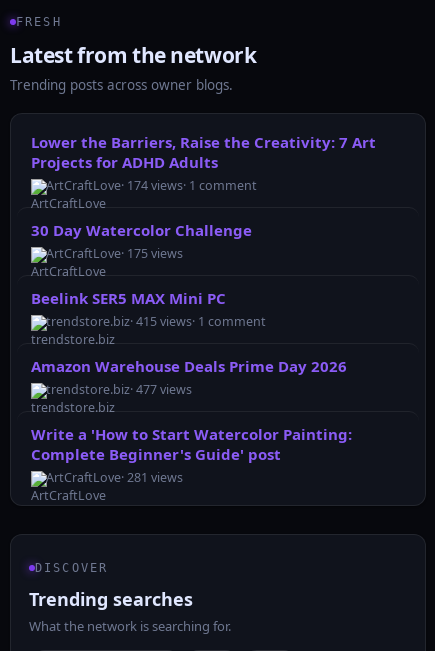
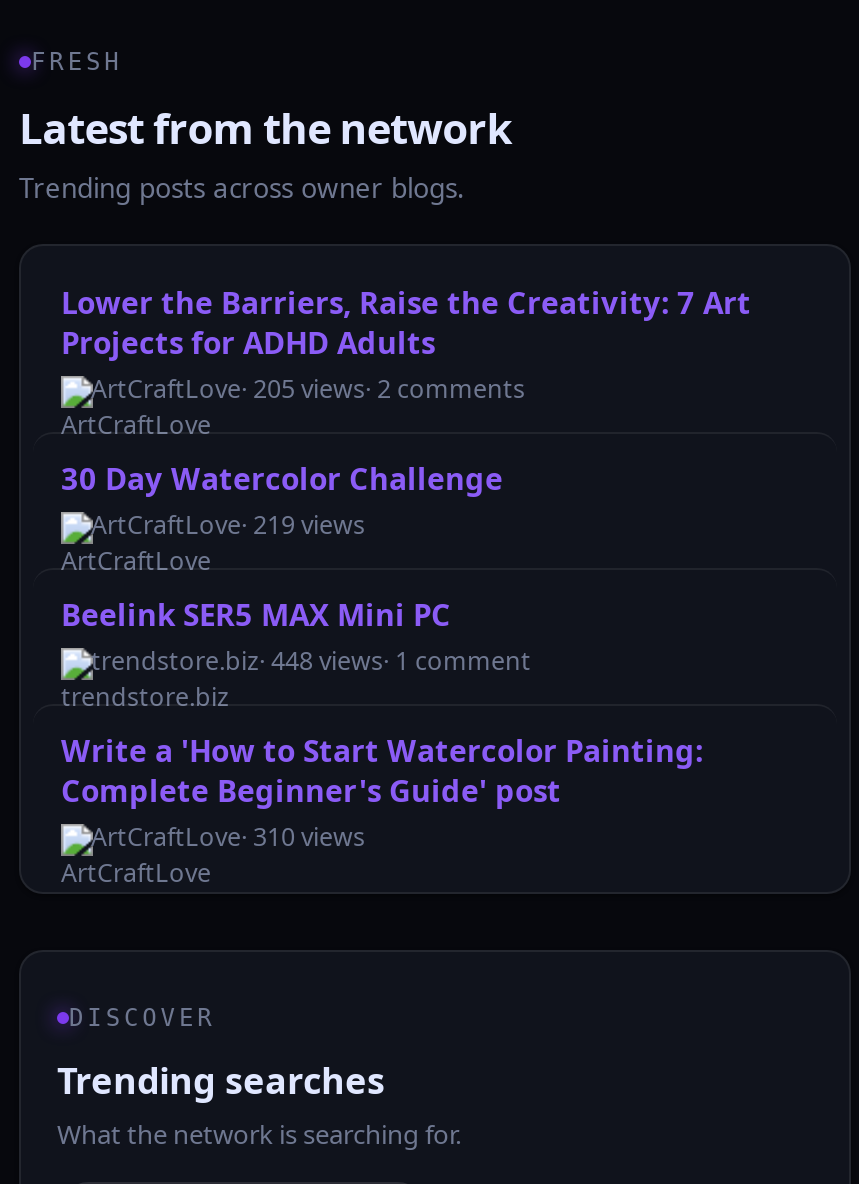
- ArtCraftLove · 174 views · 1 comment
+ ArtCraftLove · 205 views · 2 comments

- ArtCraftLove · 175 views
+ ArtCraftLove · 219 views

- trendstore.biz · 415 views · 1 comment
- Amazon Warehouse Deals Prime Day 2026
- trendstore.biz · 477 views
+ trendstore.biz · 448 views · 1 comment

- ArtCraftLove · 281 views
+ ArtCraftLove · 310 views
